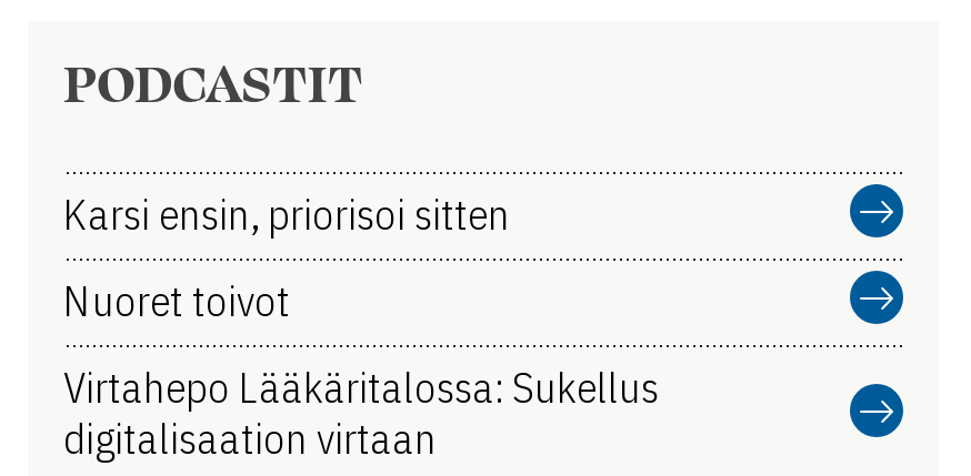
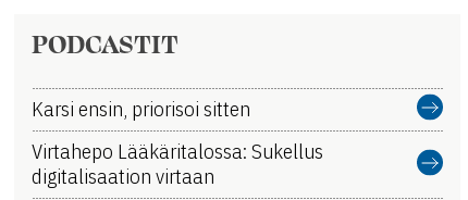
- Nuoret toivot
